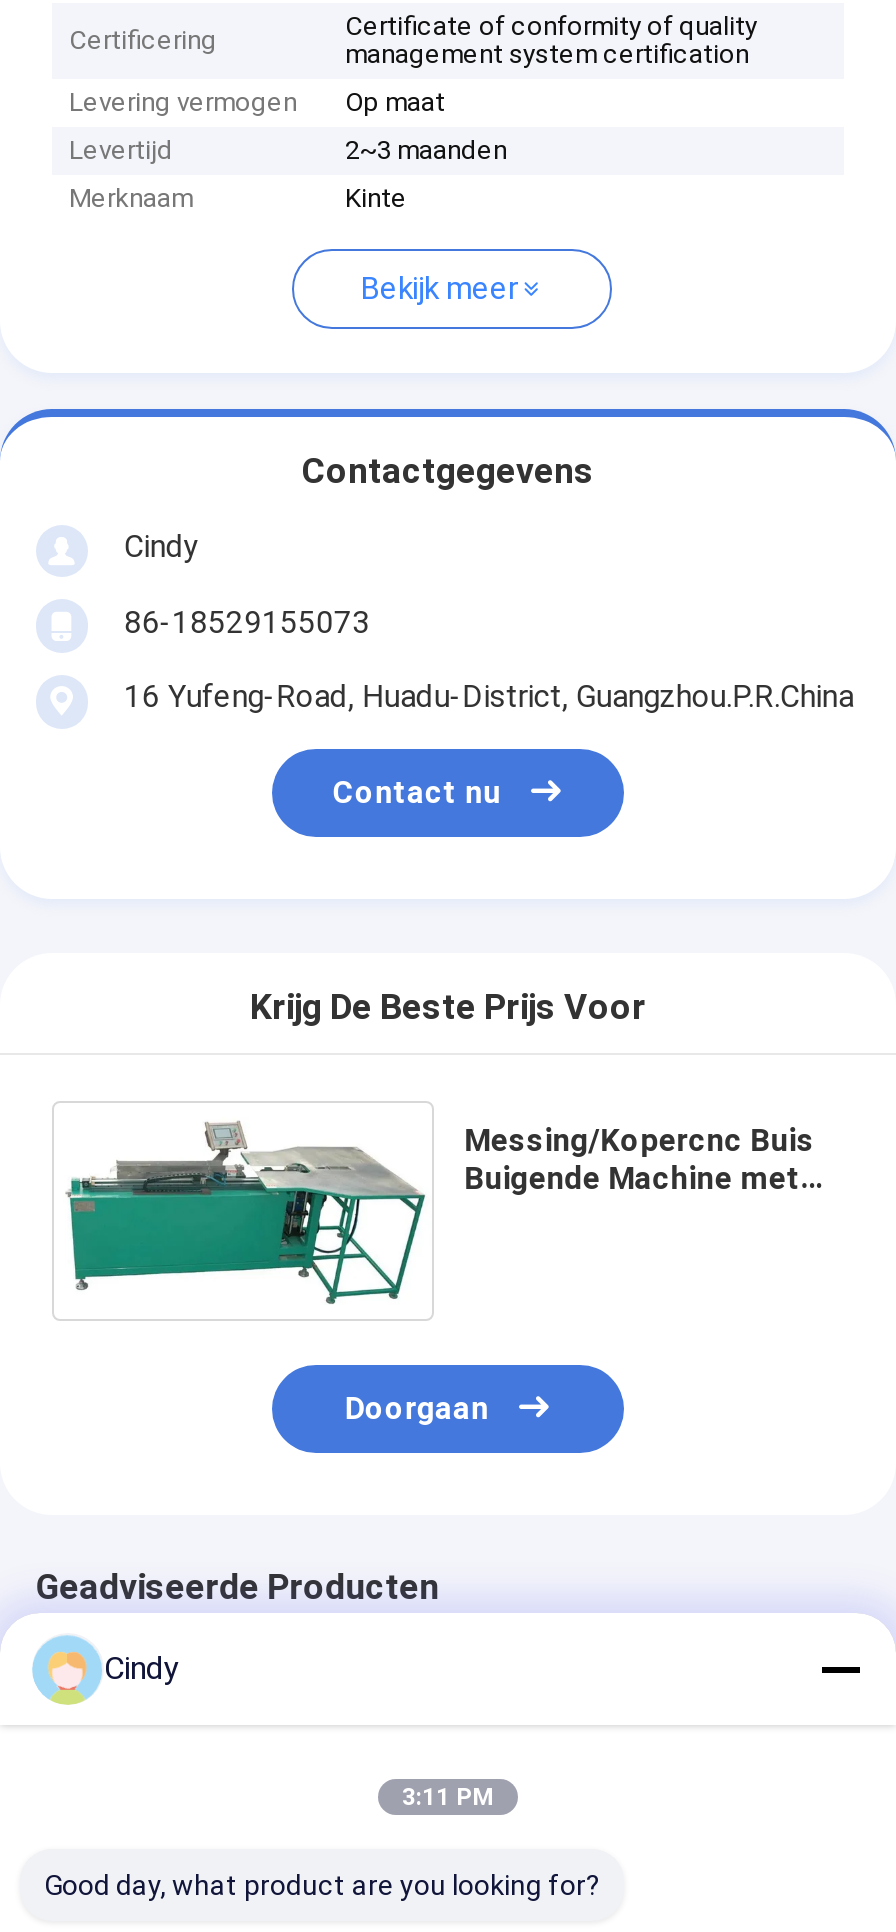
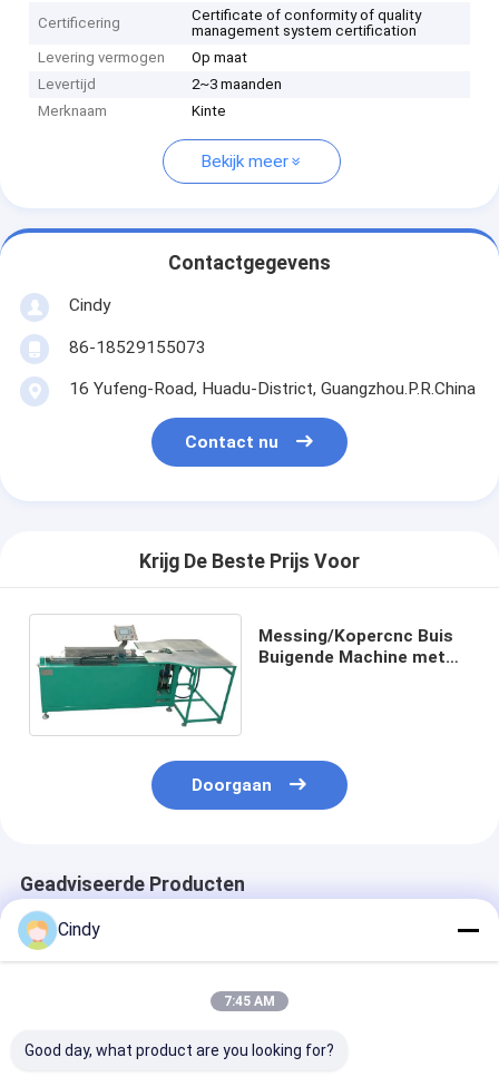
- 3:11 PM
+ 7:45 AM
